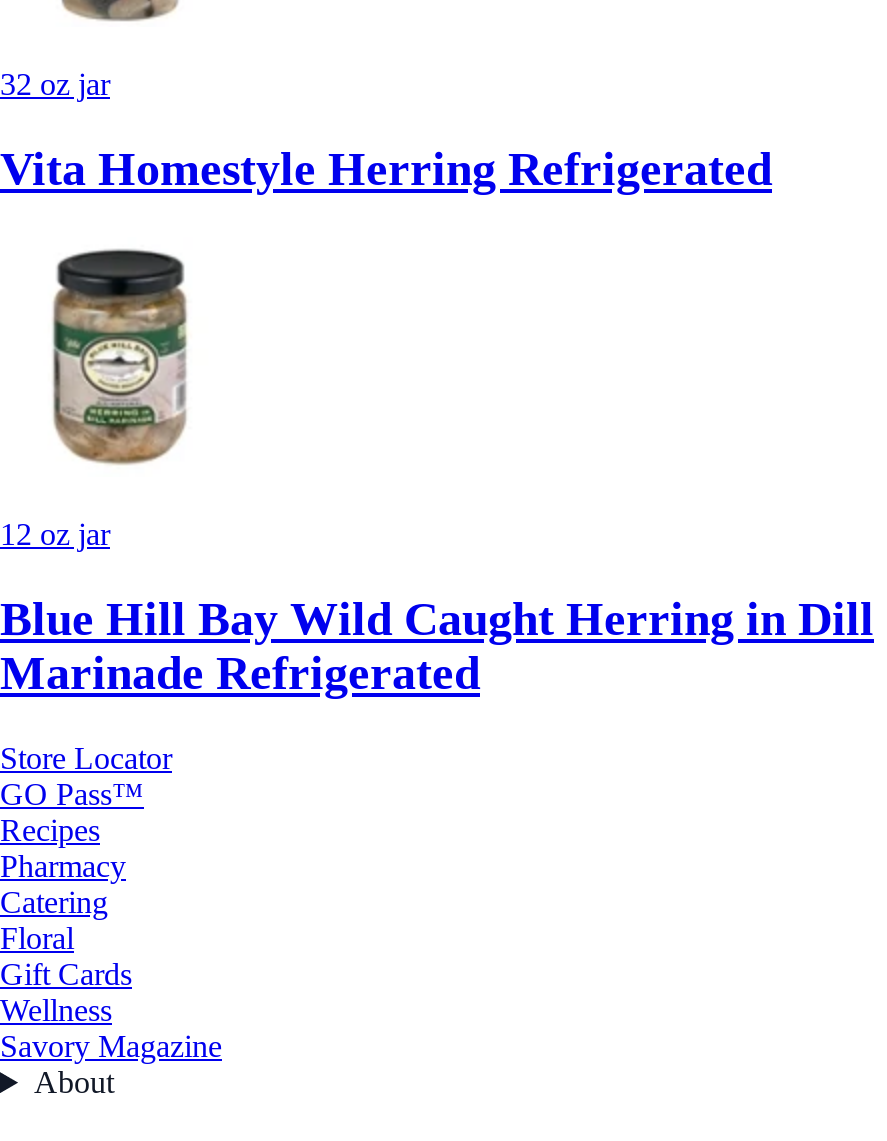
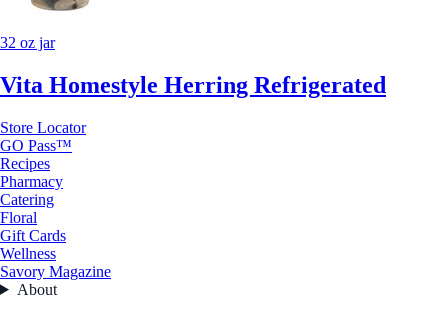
- [image]
- 12 oz jar
- Blue Hill Bay Wild Caught Herring in Dill
- Marinade Refrigerated
